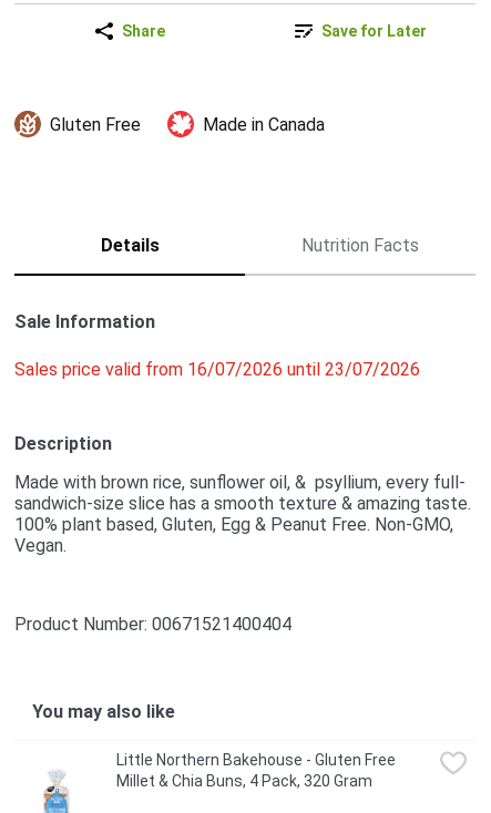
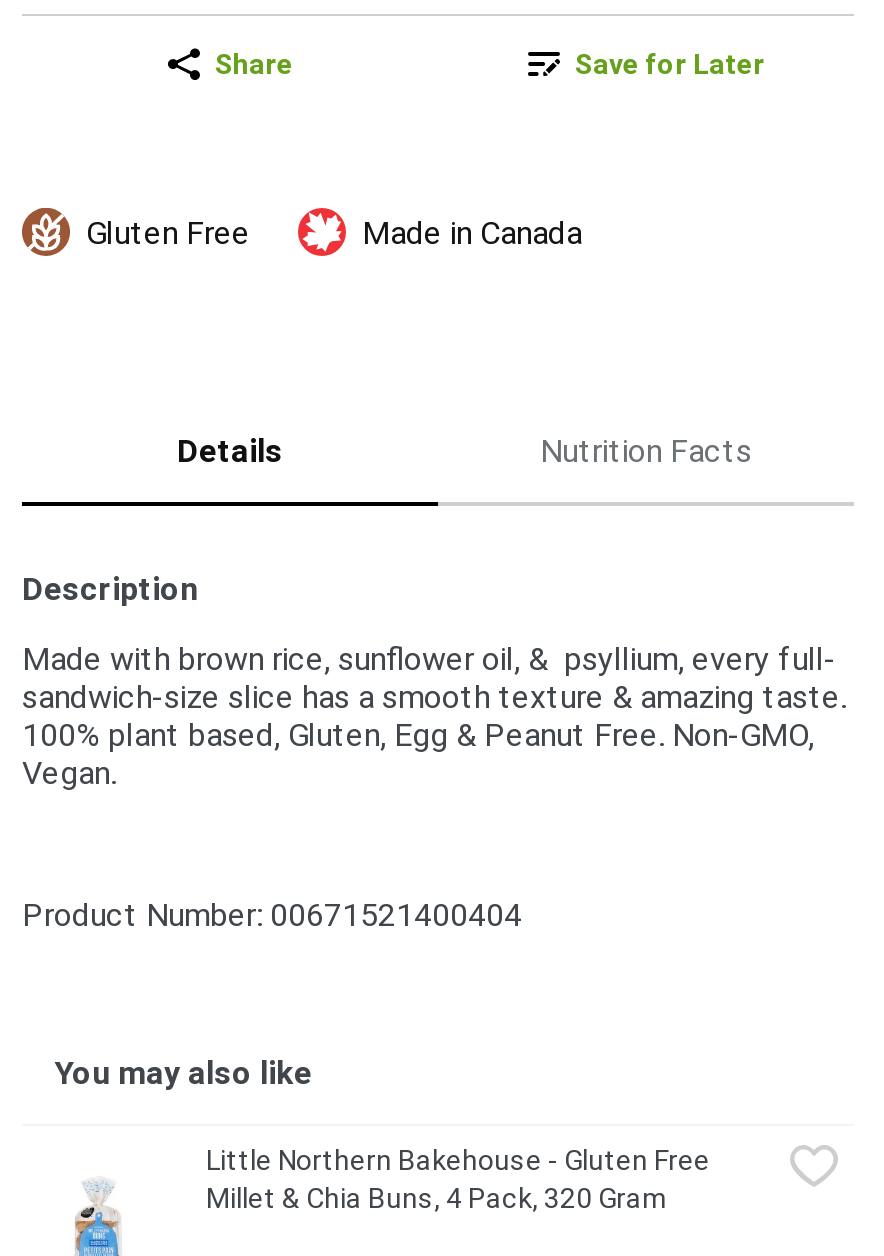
- Sale Information
- Sales price valid from 16/07/2026 until 23/07/2026
